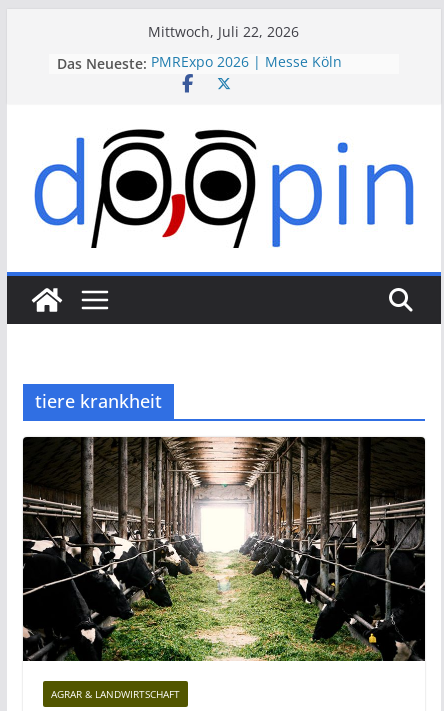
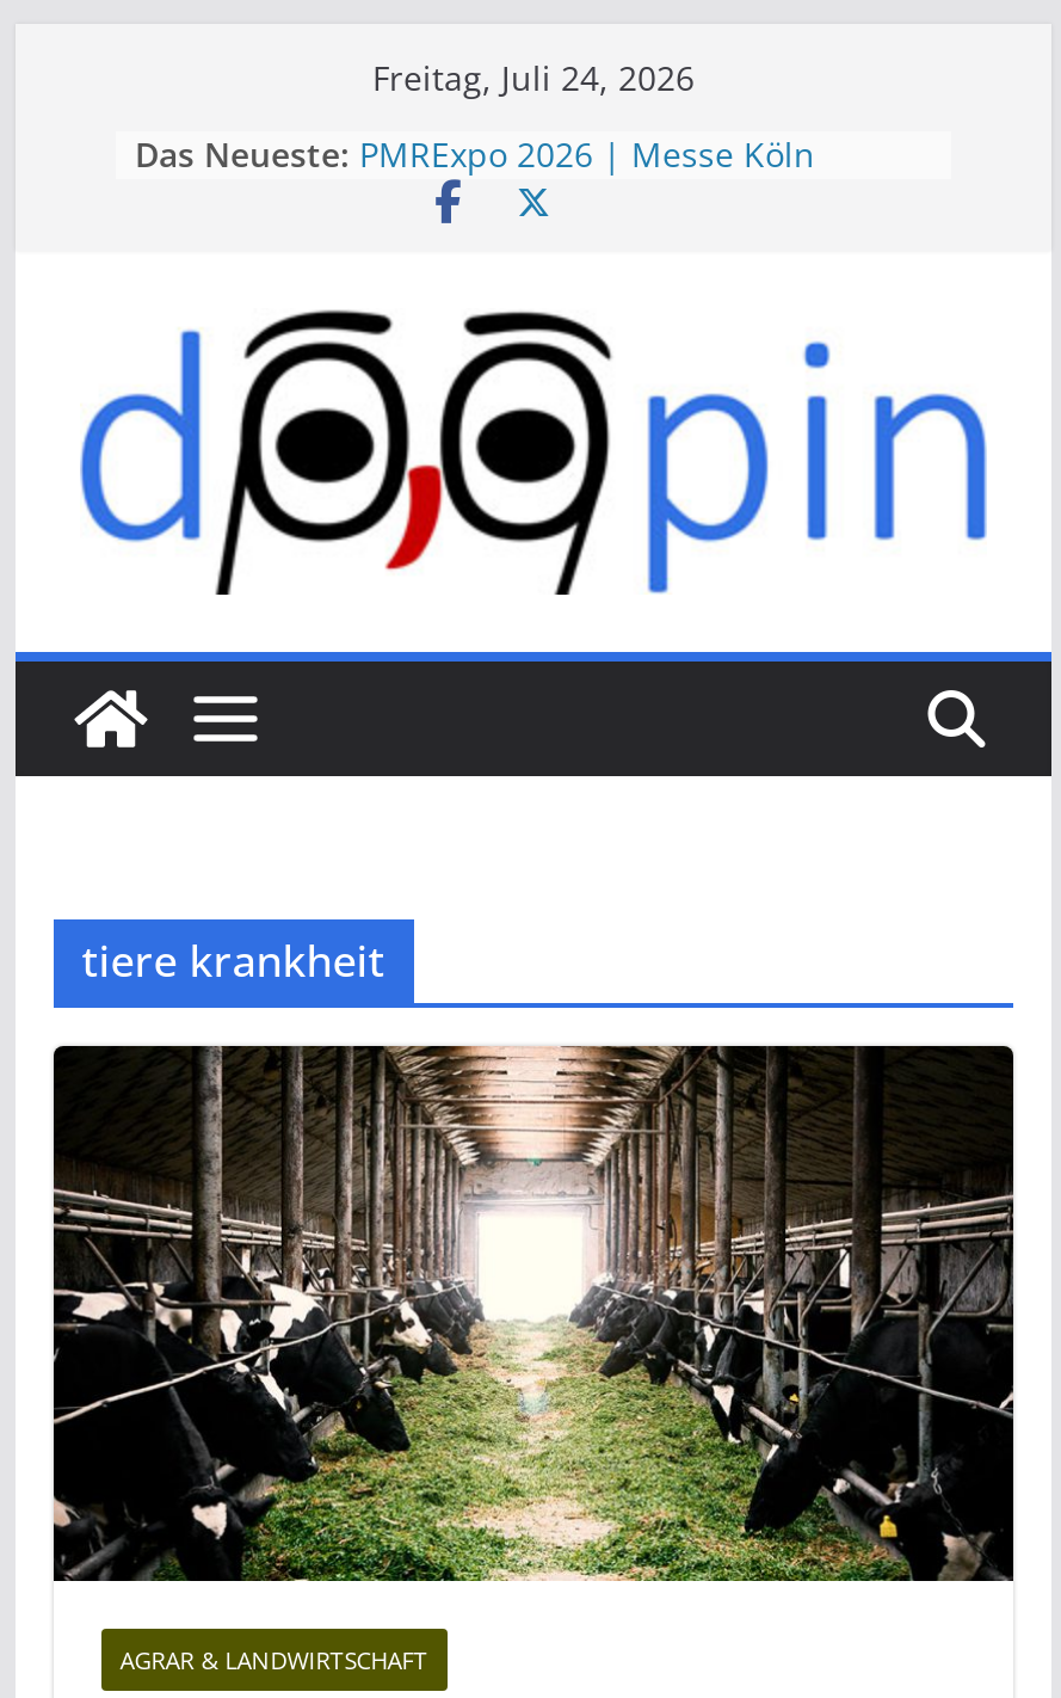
- Mittwoch, Juli 22, 2026
+ Freitag, Juli 24, 2026
